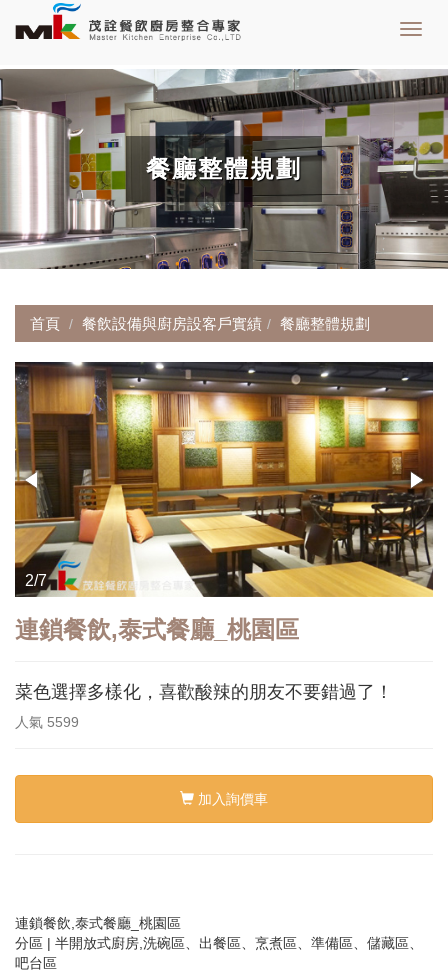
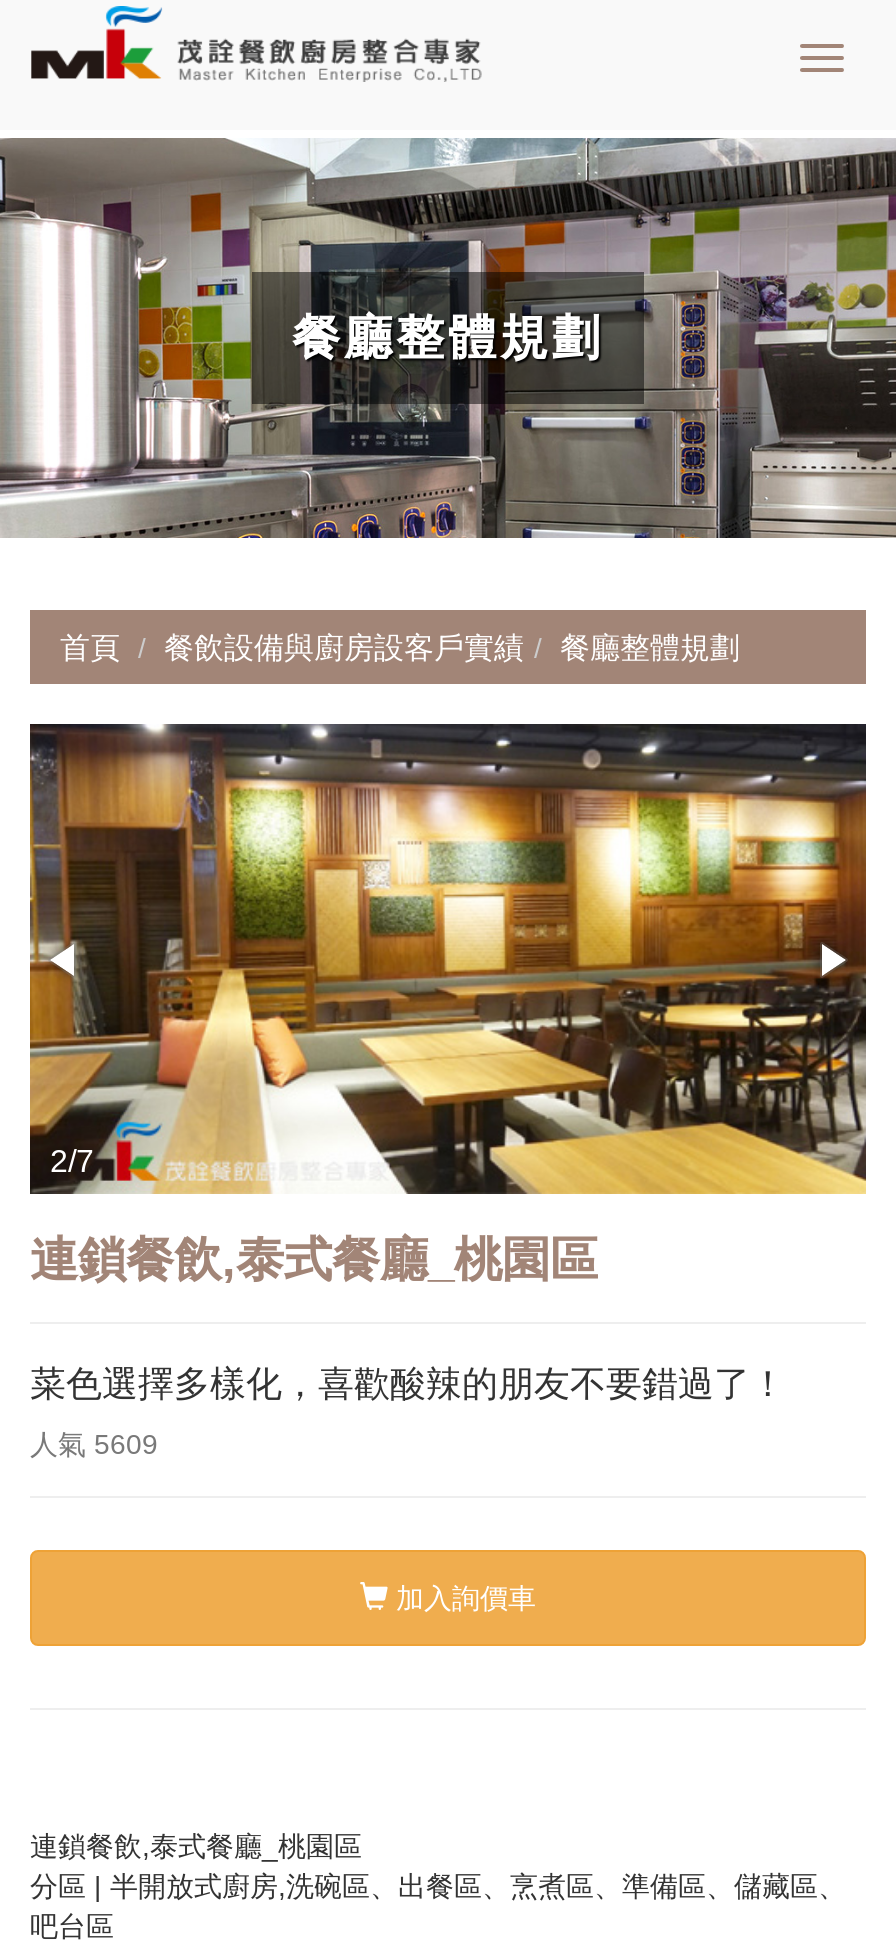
- 人氣5599
+ 人氣5609
